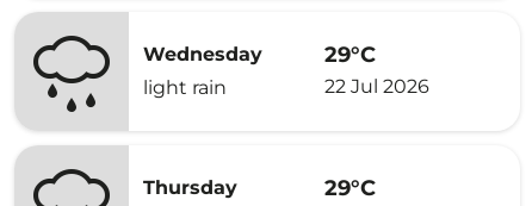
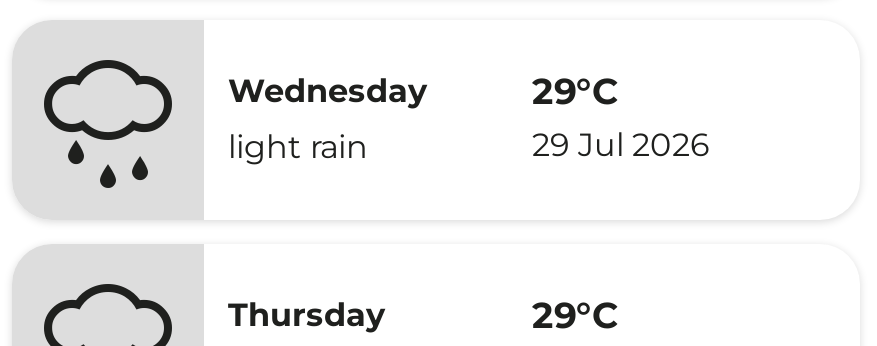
- 22 Jul 2026
+ 29 Jul 2026
